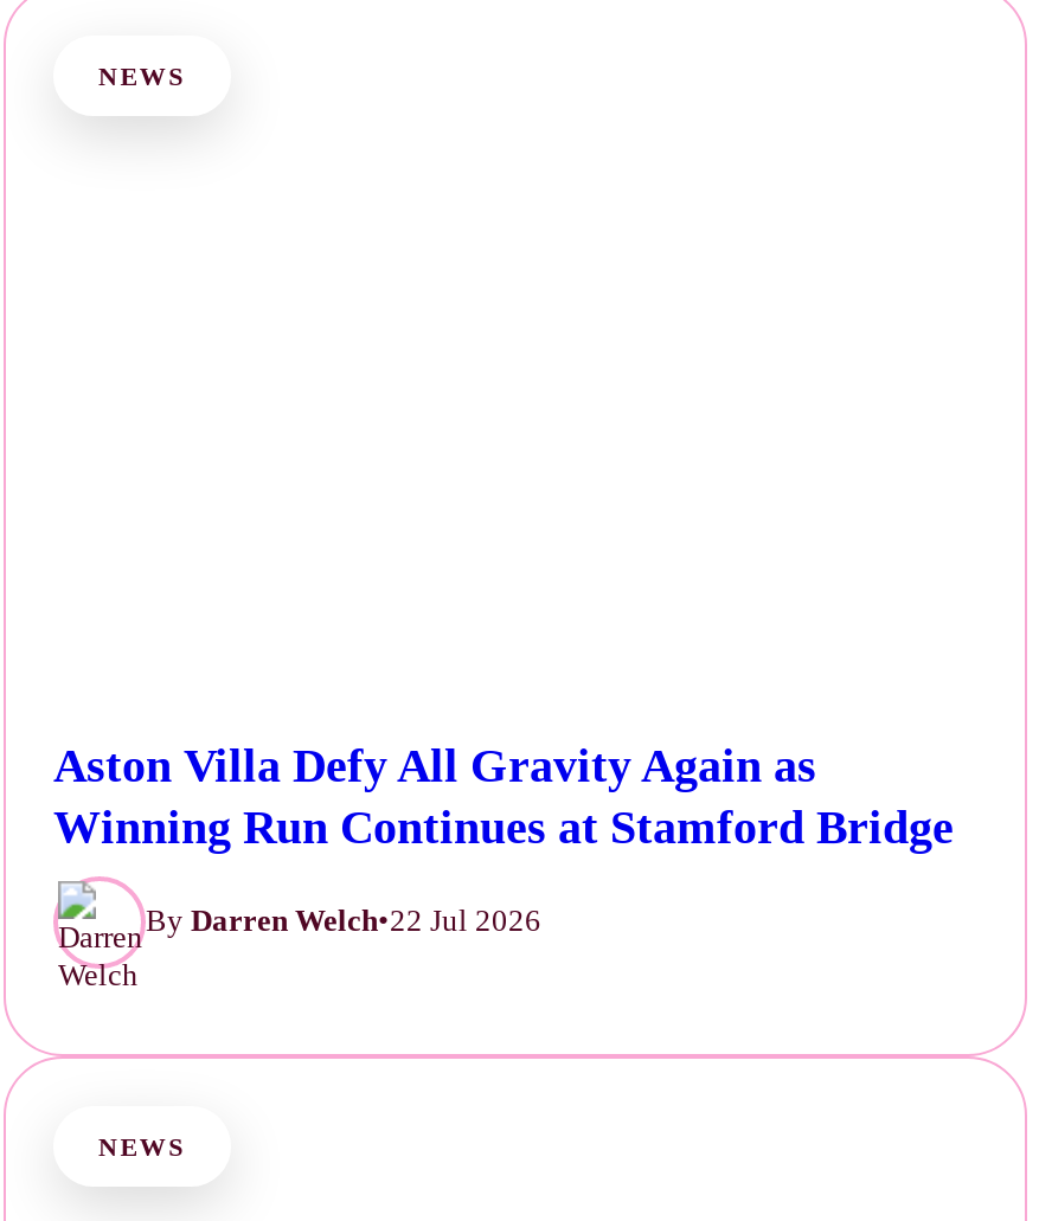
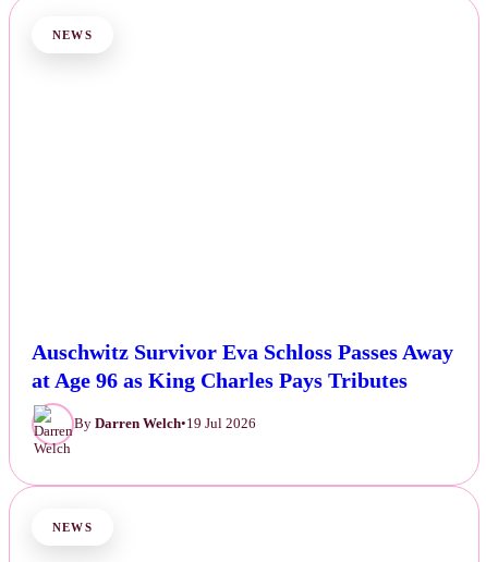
- Aston Villa Defy All Gravity Again as
- Winning Run Continues at Stamford Bridge
+ Auschwitz Survivor Eva Schloss Passes Away
+ at Age 96 as King Charles Pays Tributes

- By Darren Welch•22 Jul 2026
+ By Darren Welch•19 Jul 2026
